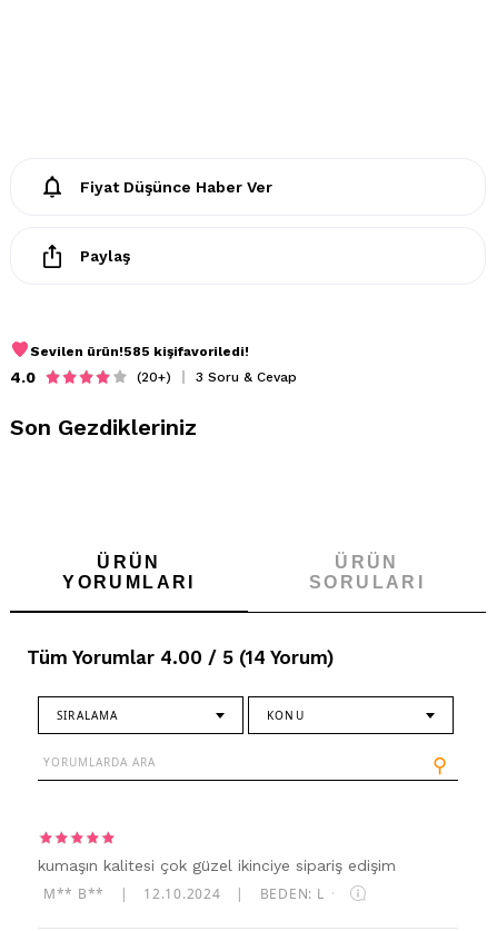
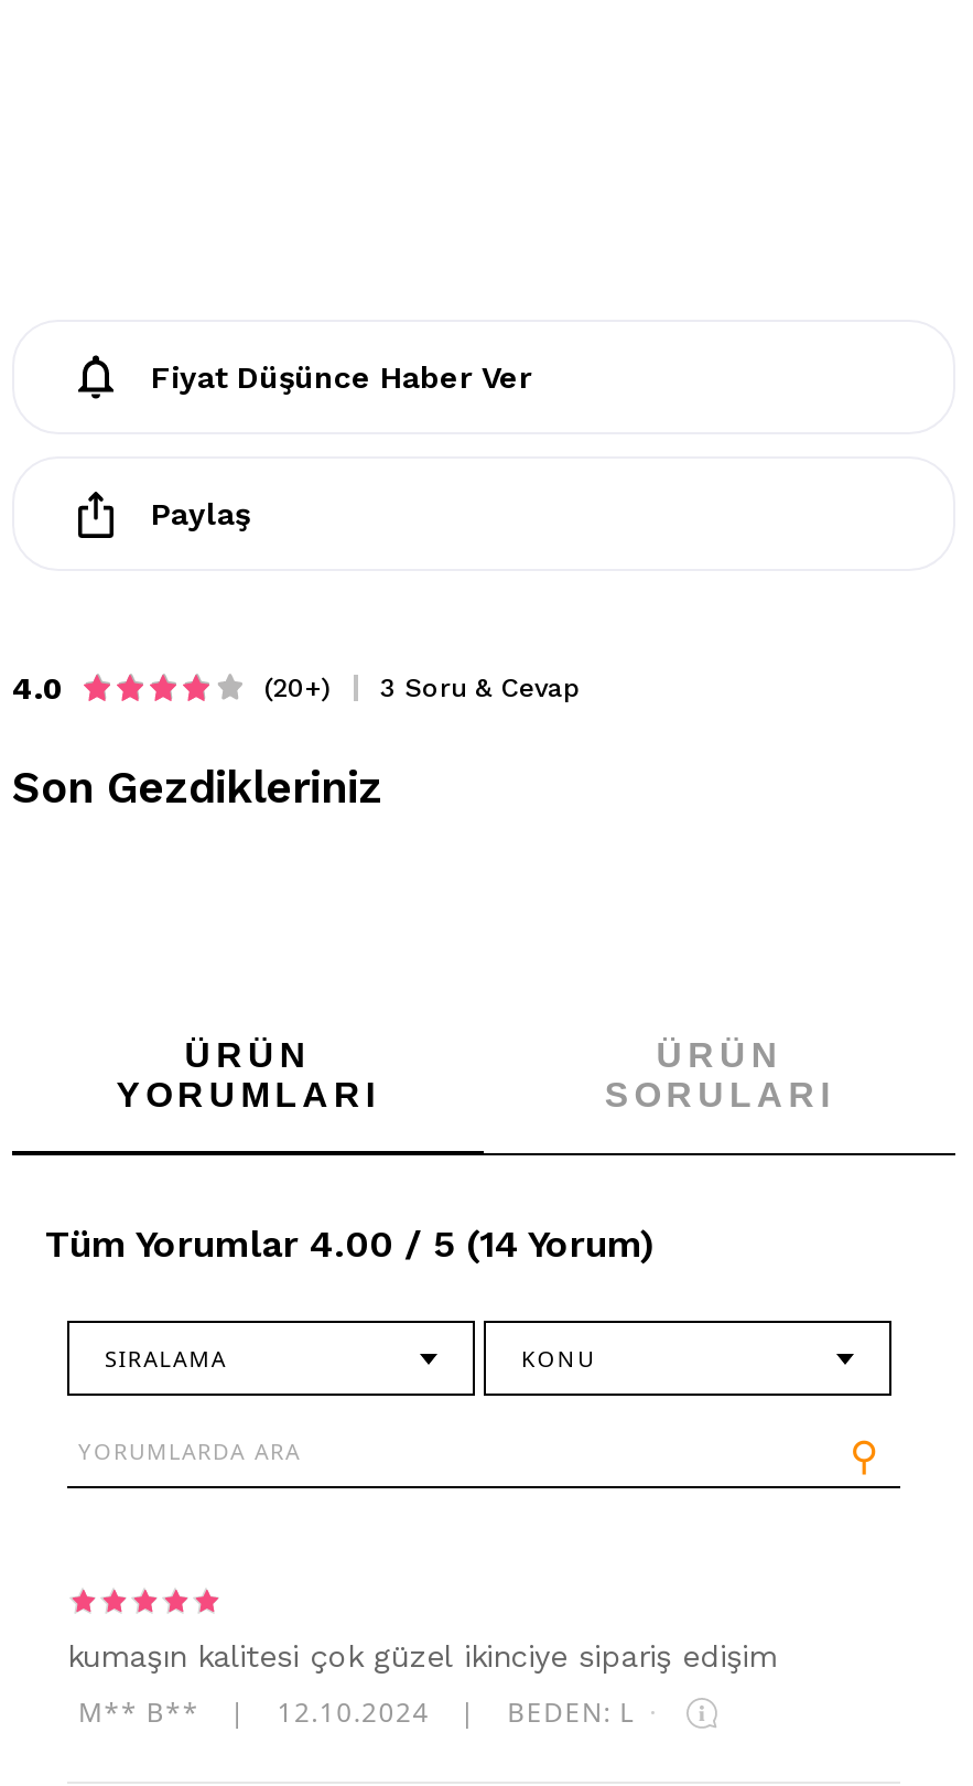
- Sevilen ürün!585 kişifavoriledi!
